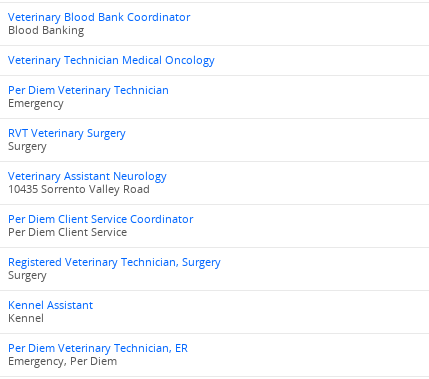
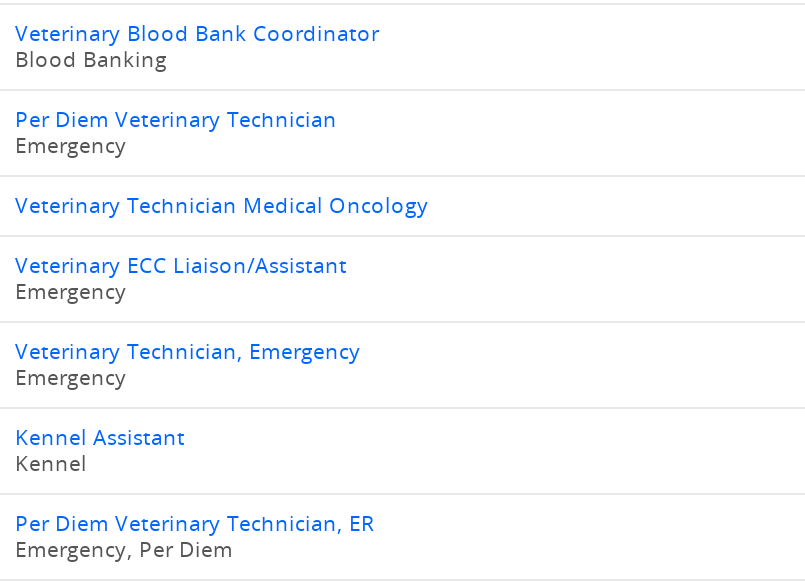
moved down: Veterinary Technician Medical Oncology

- RVT Veterinary Surgery
- Surgery
- Veterinary Assistant Neurology
- 10435 Sorrento Valley Road
- Per Diem Client Service Coordinator
- Per Diem Client Service
- Registered Veterinary Technician, Surgery
- Surgery
+ Veterinary ECC Liaison/Assistant
+ Emergency
+ Veterinary Technician, Emergency
+ Emergency
